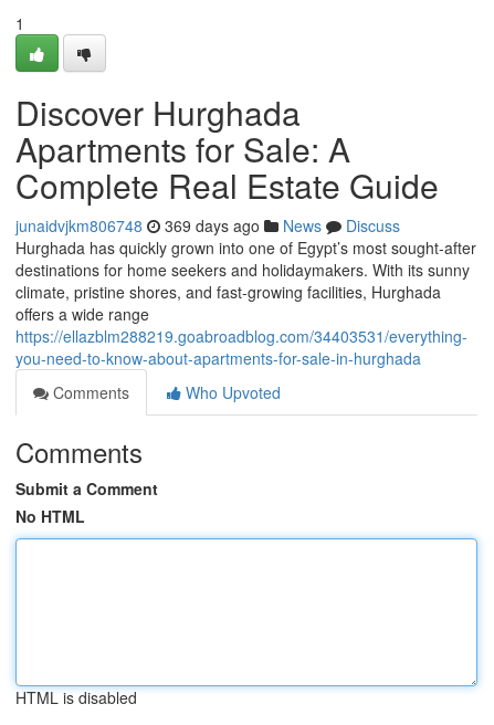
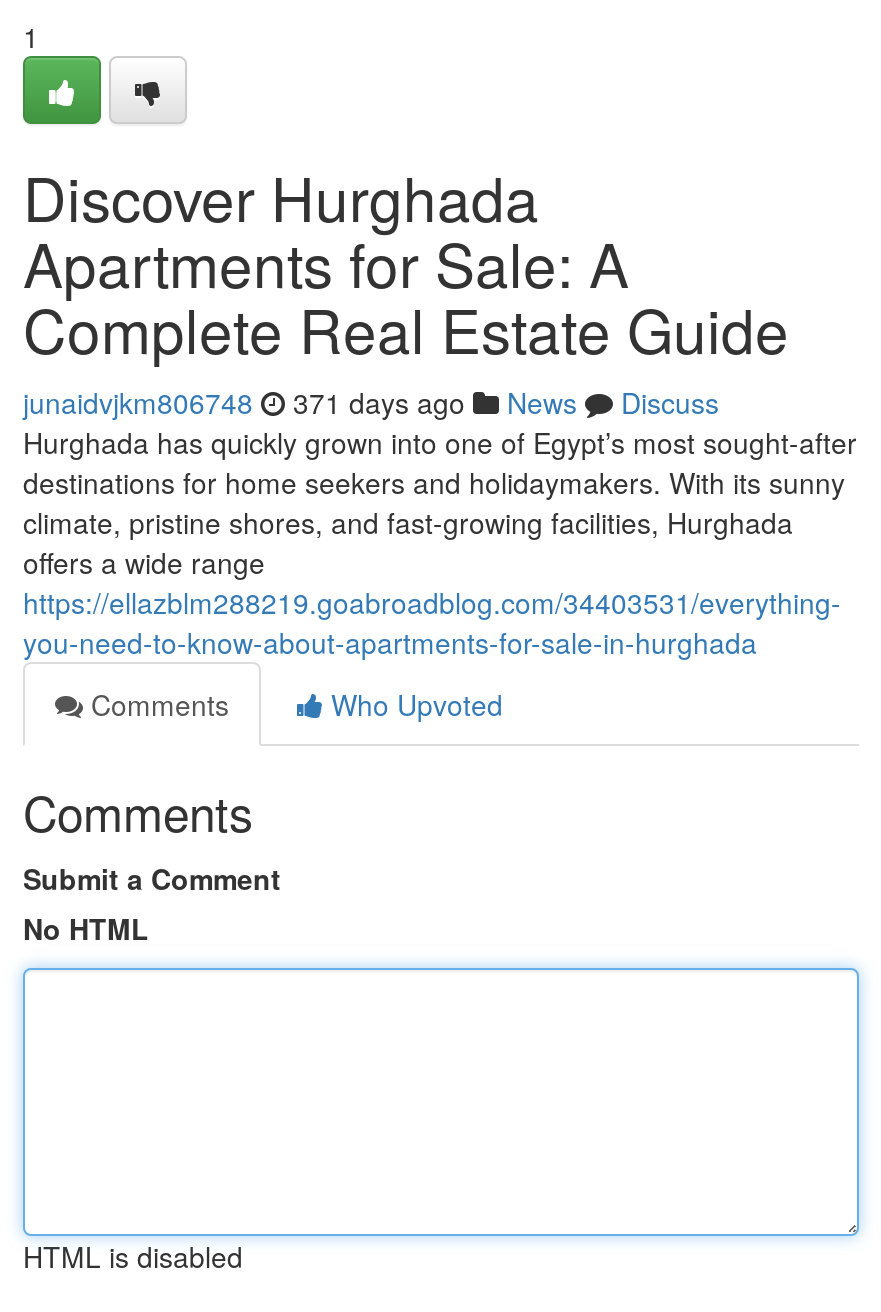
- junaidvjkm806748 369 days ago News Discuss
+ junaidvjkm806748 371 days ago News Discuss
